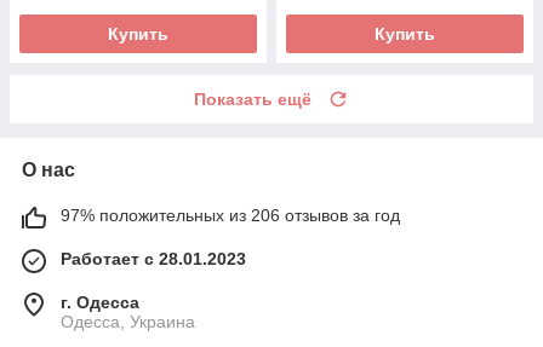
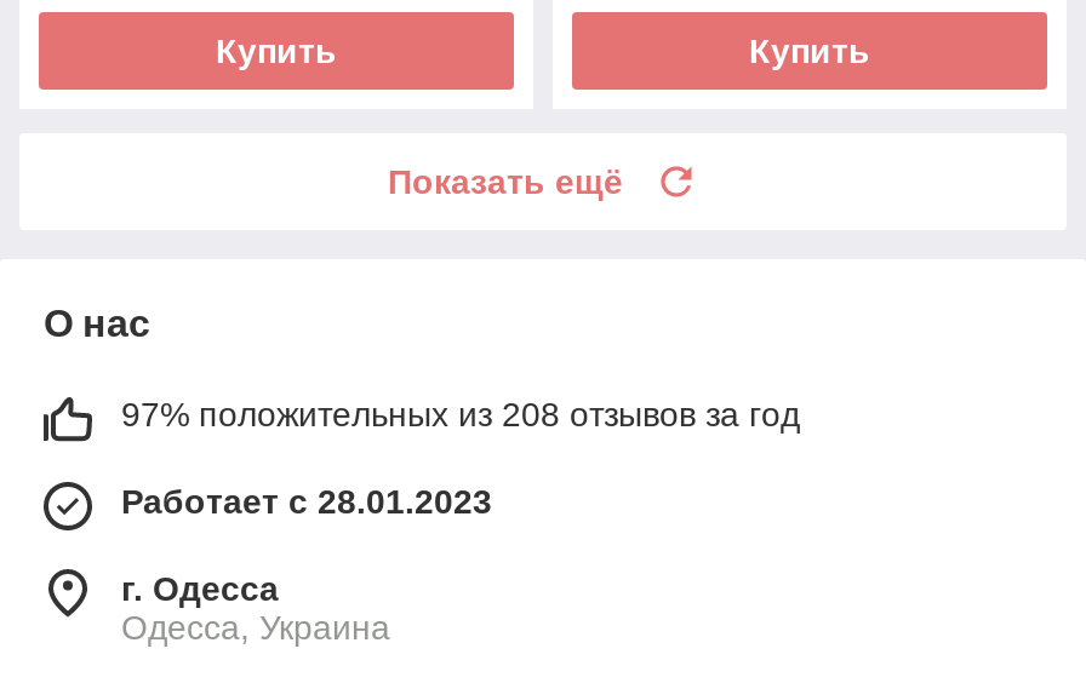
- 97% положительных из 206 отзывов за год
+ 97% положительных из 208 отзывов за год
